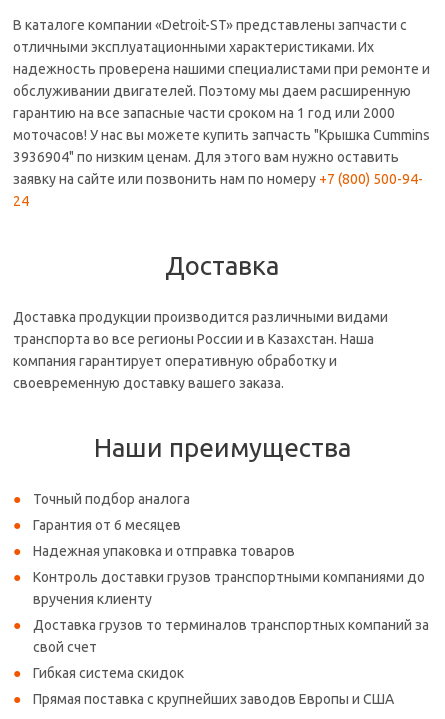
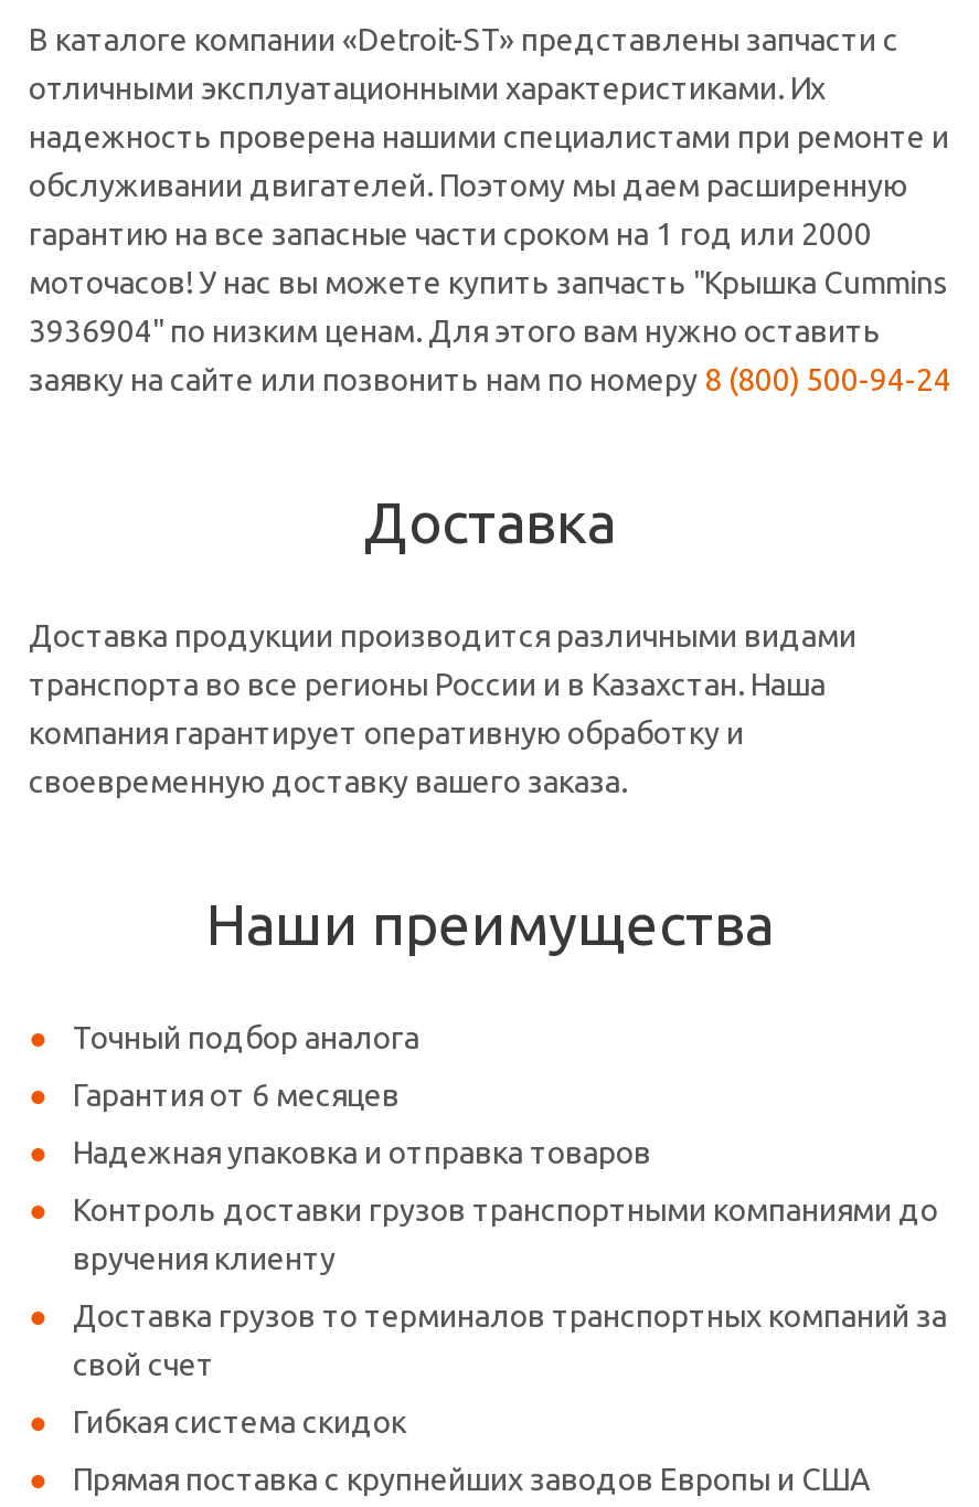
- заявку на сайте или позвонить нам по номеру +7 (800) 500-94-
- 24
+ заявку на сайте или позвонить нам по номеру 8 (800) 500-94-24
